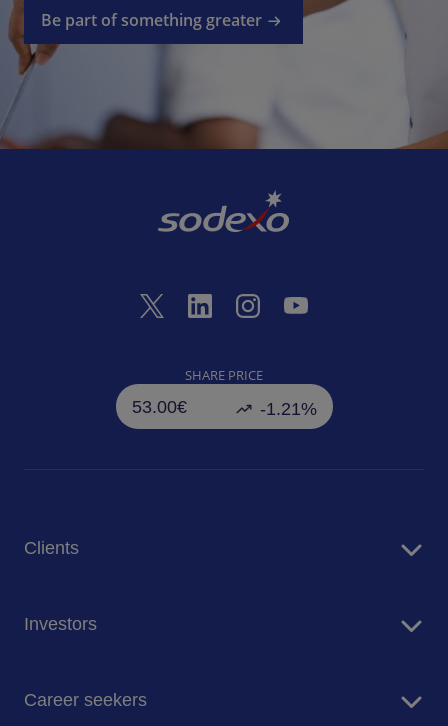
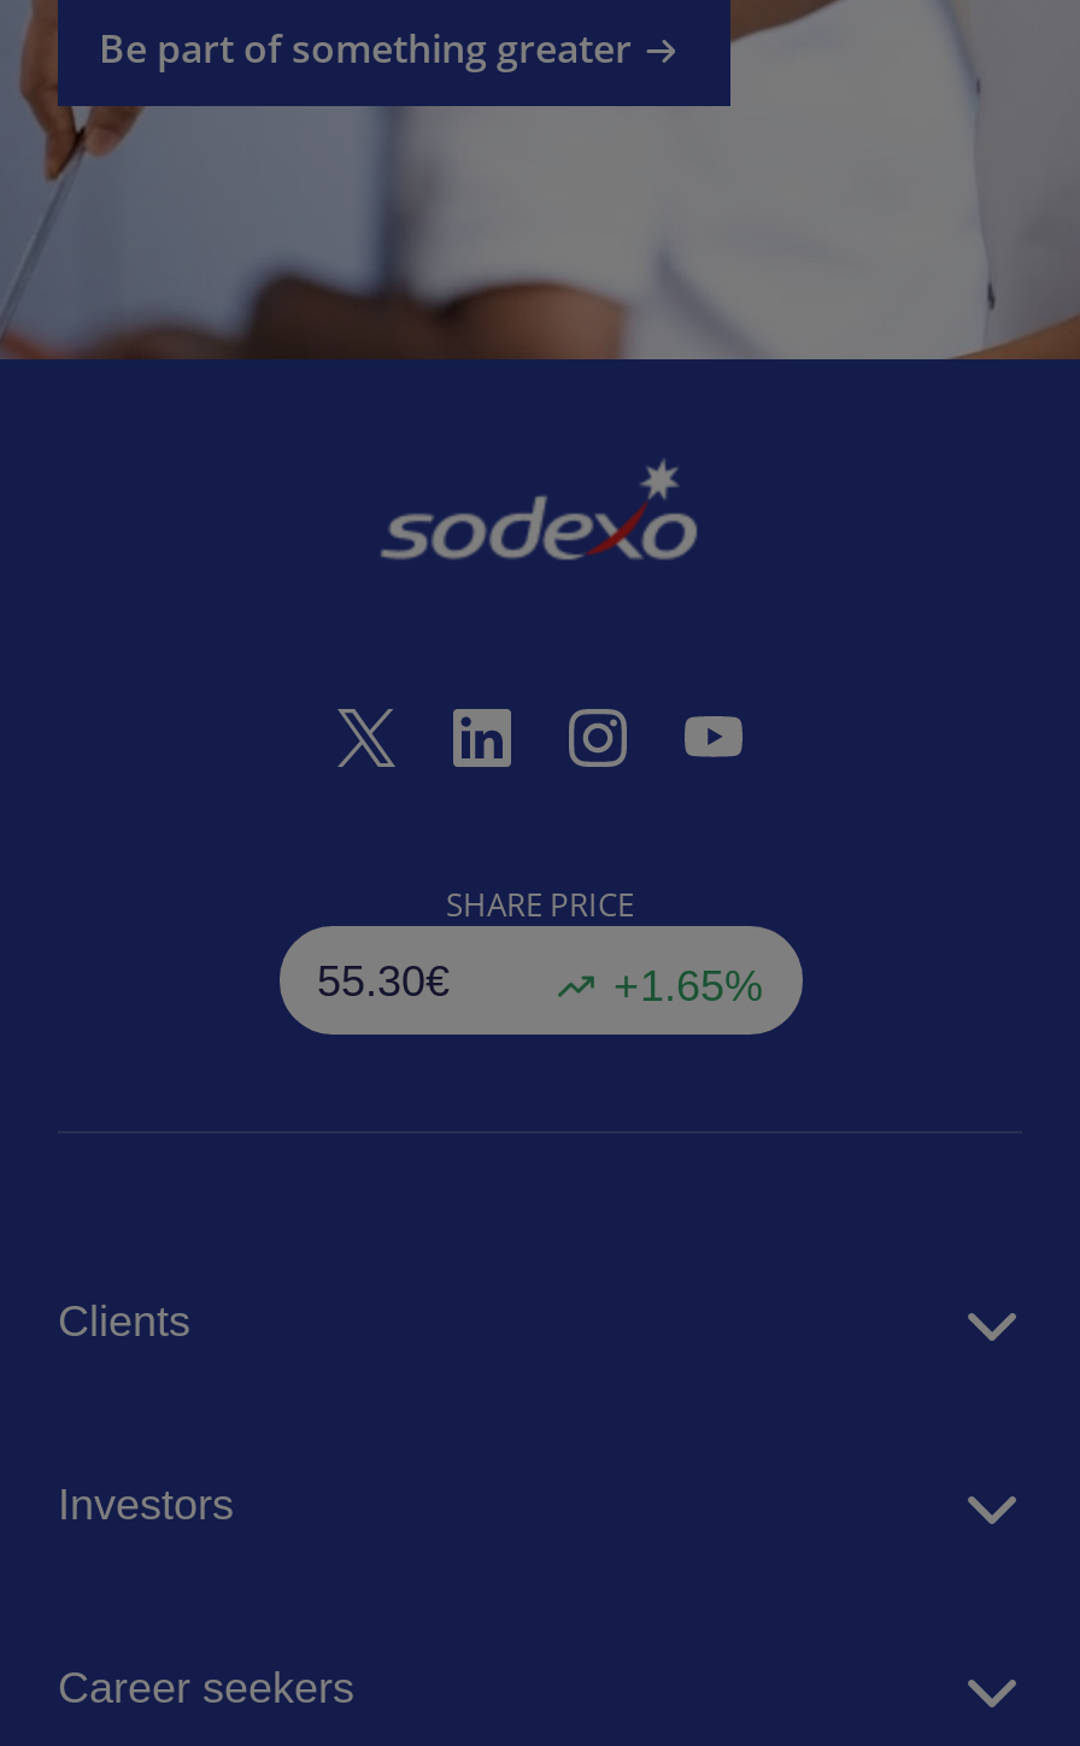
- 53.00€
+ 55.30€

- -1.21%
+ +1.65%
